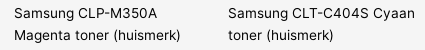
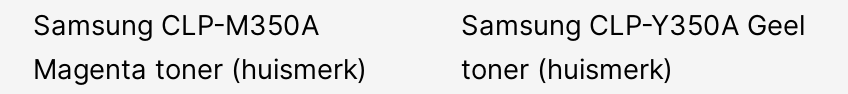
- Samsung CLT-C404S Cyaan
+ Samsung CLP-Y350A Geel
